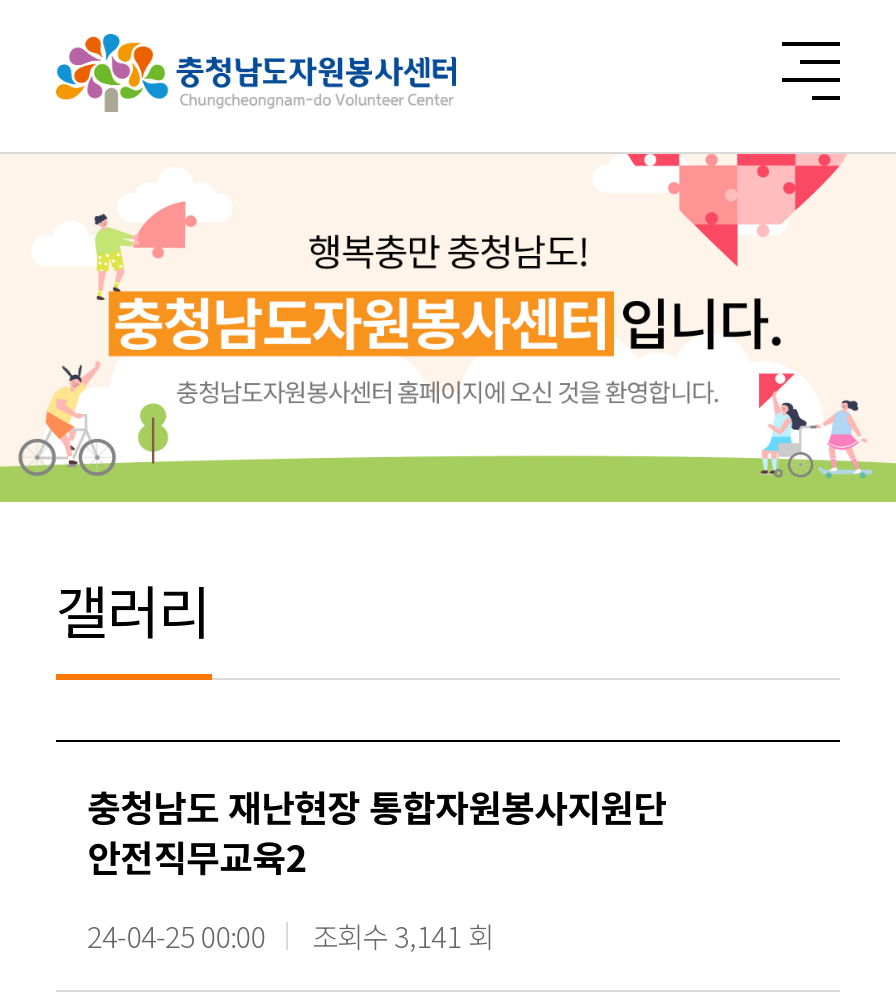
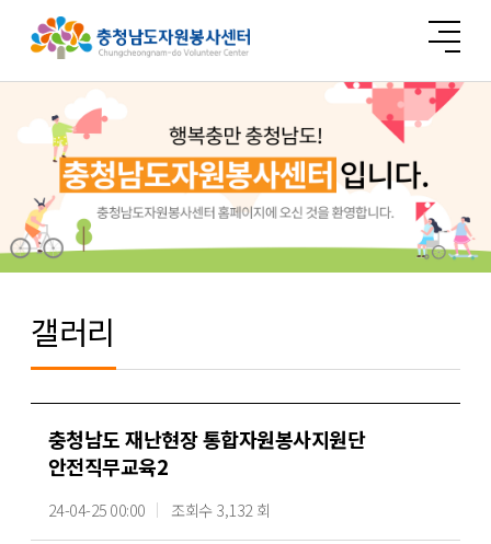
- 24-04-25 00:00 조회수 3,141 회
+ 24-04-25 00:00 조회수 3,132 회
